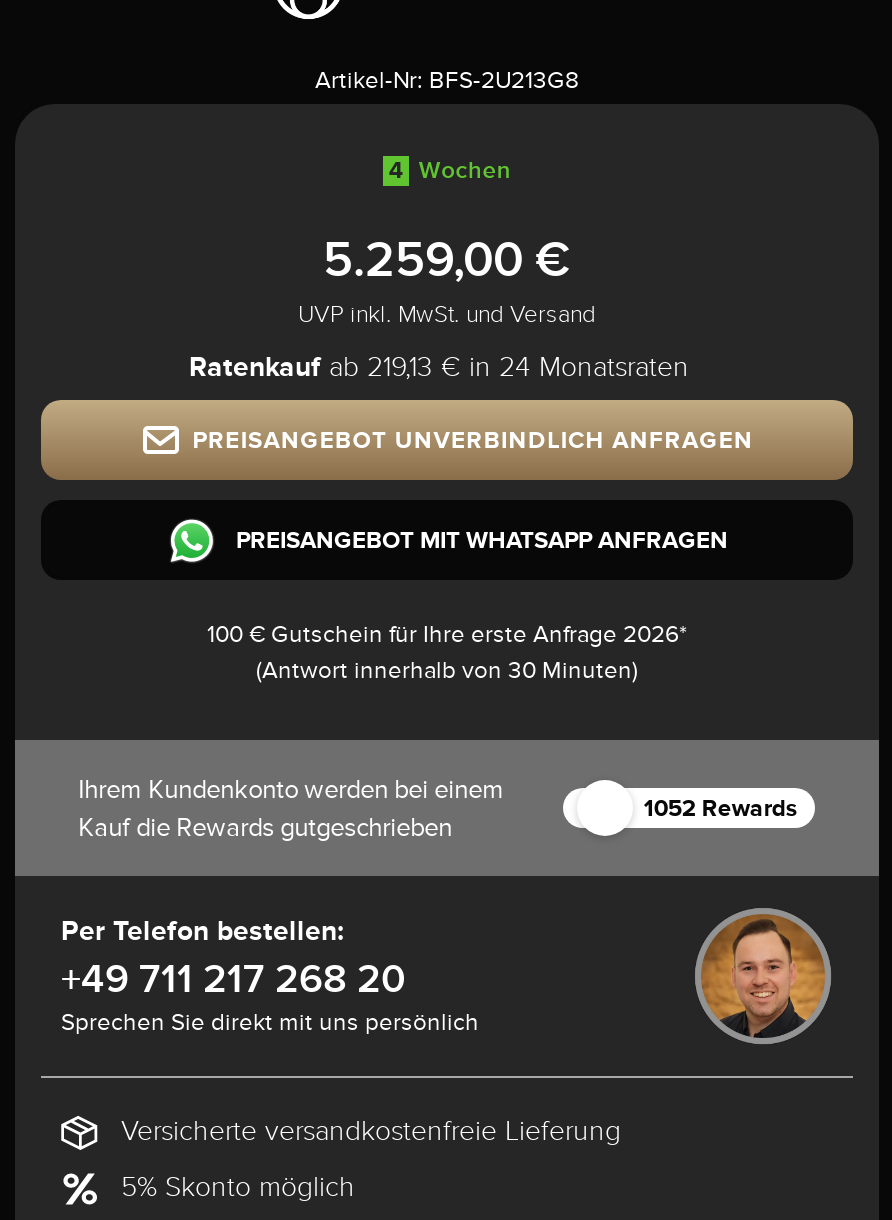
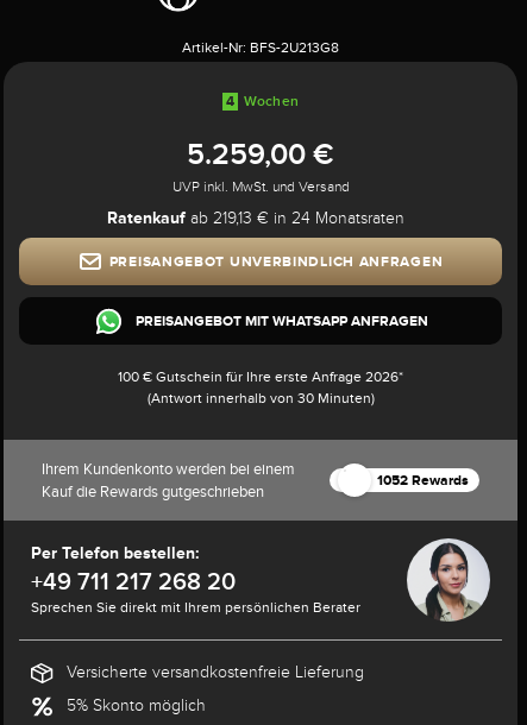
- [image]
+ [image]

- Sprechen Sie direkt mit uns persönlich
+ Sprechen Sie direkt mit Ihrem persönlichen Berater
